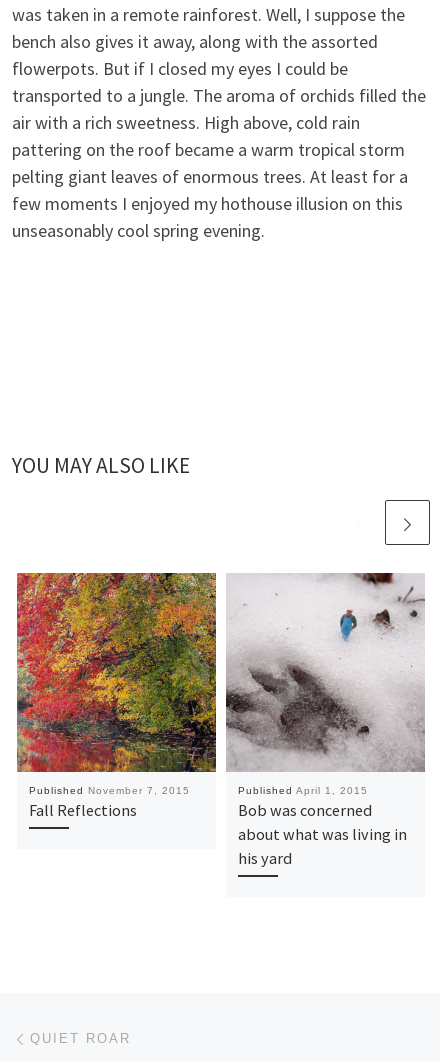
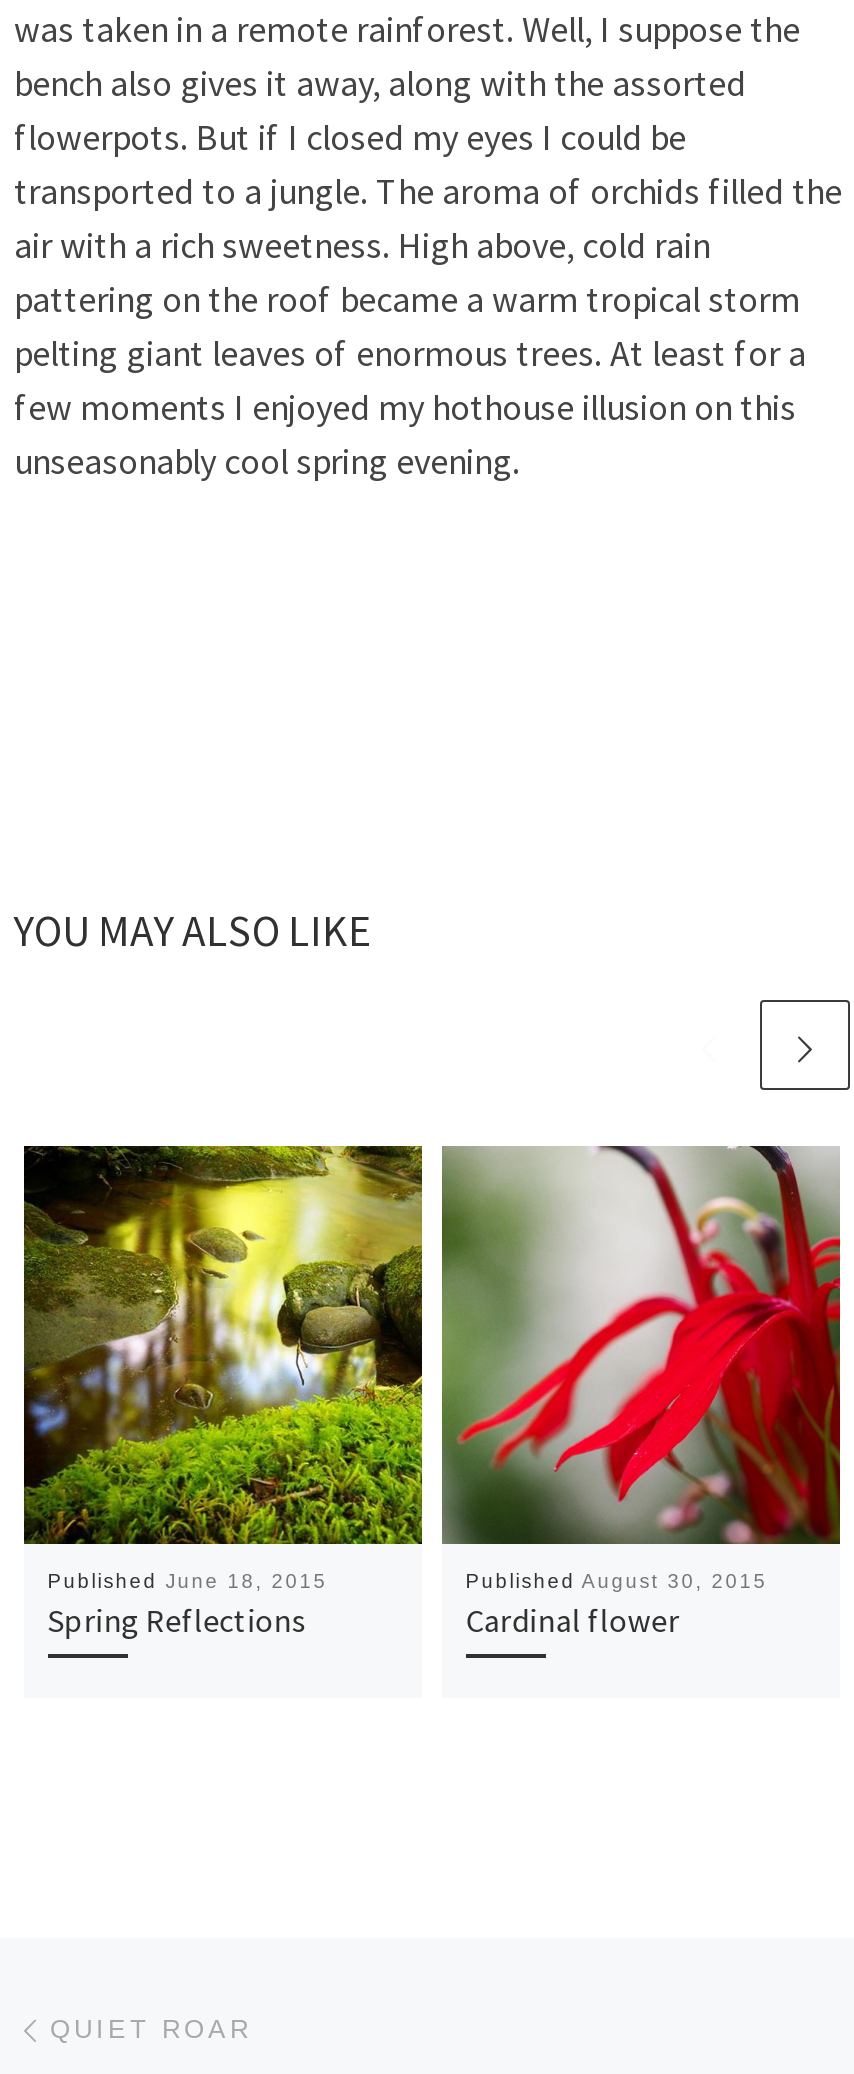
- [image]
- Published November 7, 2015
- Fall Reflections
+ [image]
+ Published June 18, 2015
+ Spring Reflections

- [image]
- Published April 1, 2015
- Bob was concerned
- about what was living in
- his yard
+ [image]
+ Published August 30, 2015
+ Cardinal flower
